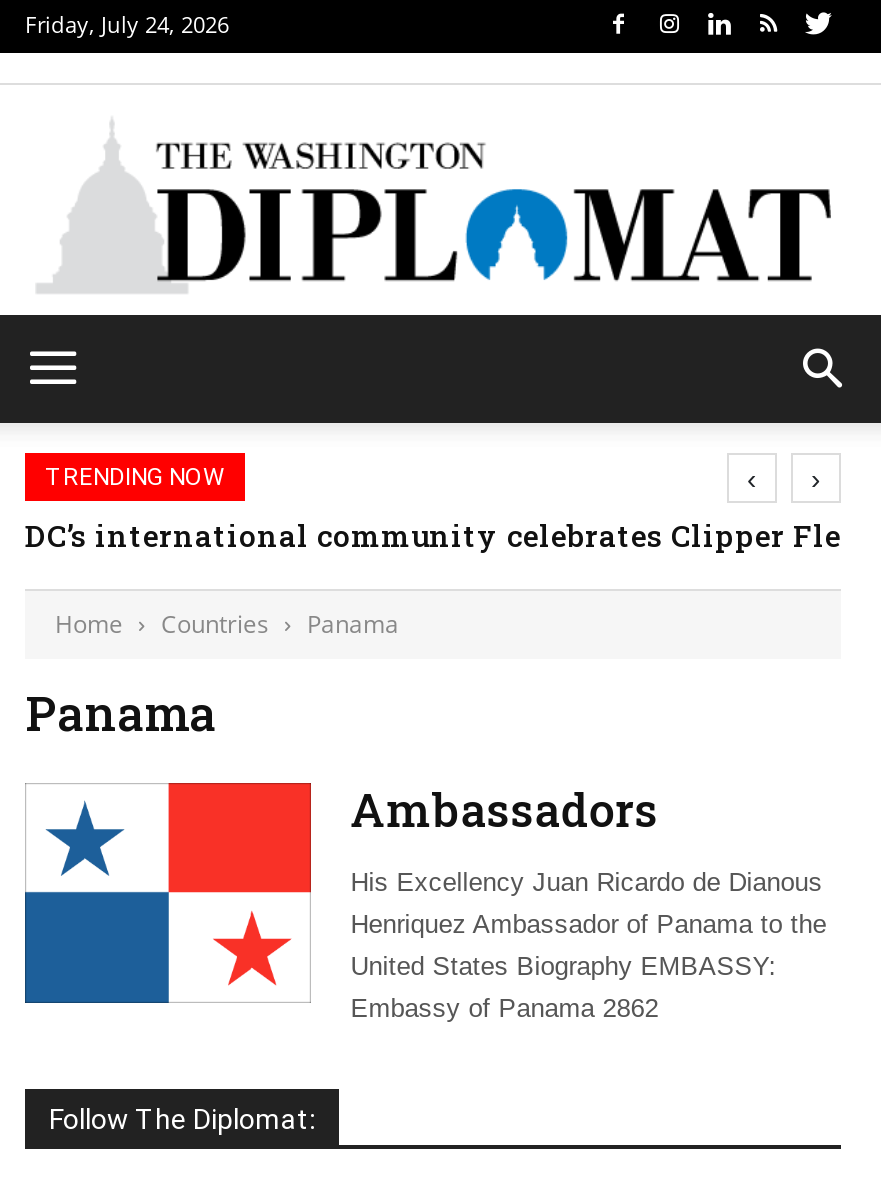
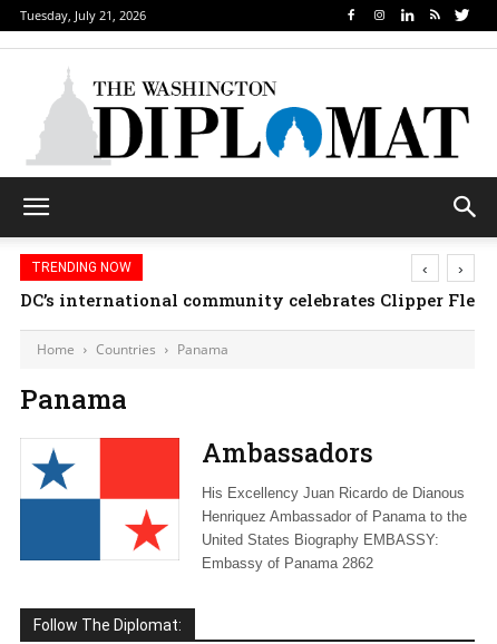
- Friday, July 24, 2026
+ Tuesday, July 21, 2026
